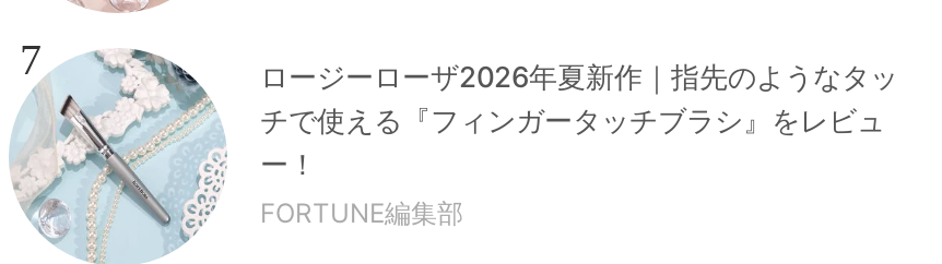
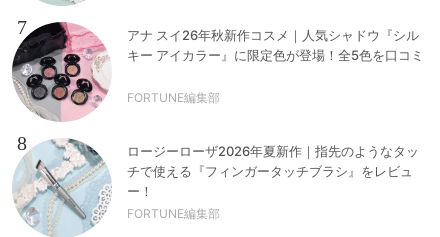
+ [image]
+ アナ スイ26年秋新作コスメ｜人気シャドウ『シル
+ キー アイカラー』に限定色が登場！全5色を口コミ
+ FORTUNE編集部
+ 8
